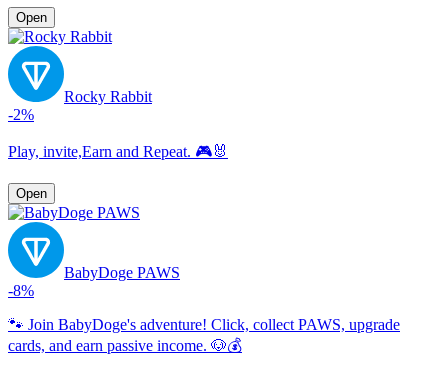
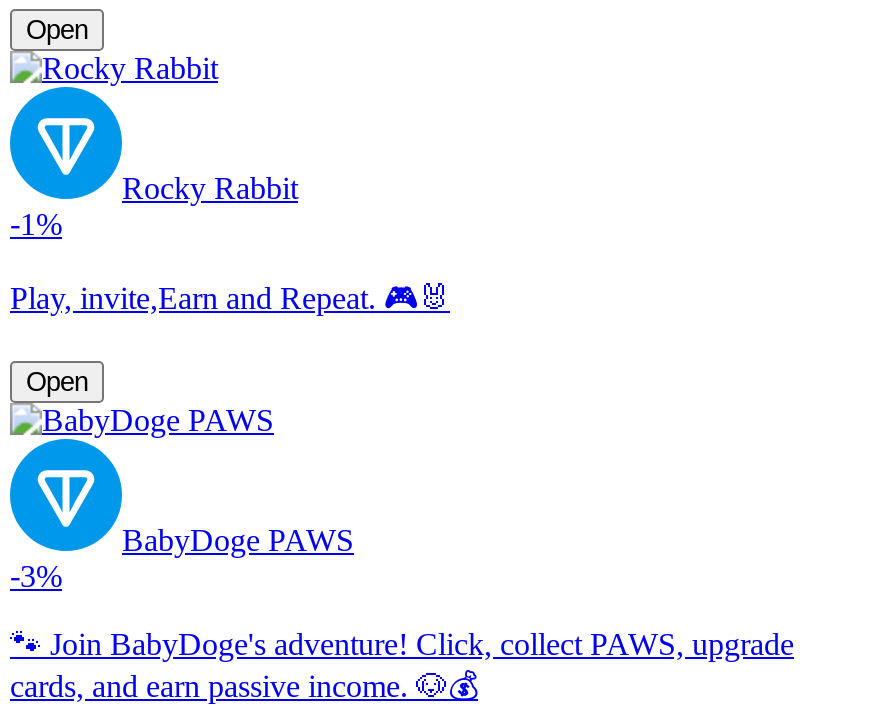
- -2%
+ -1%

- -8%
+ -3%
